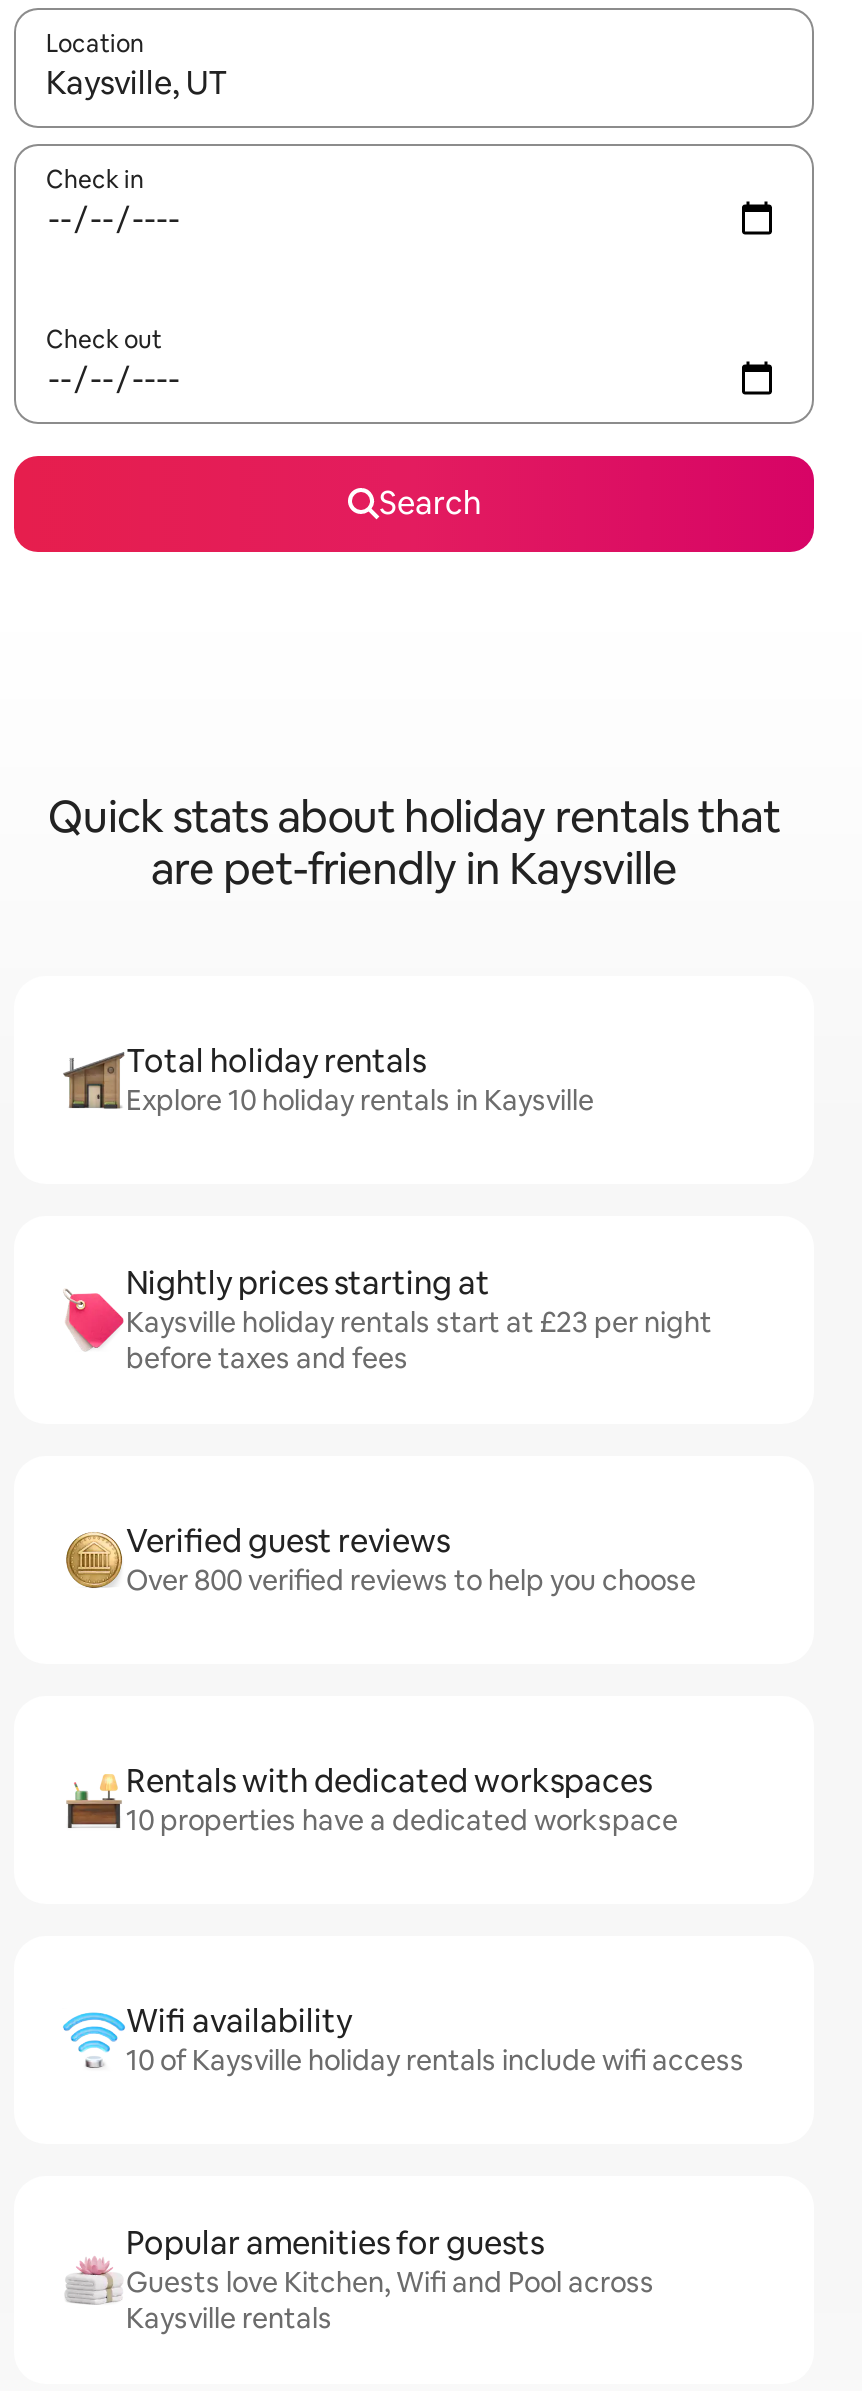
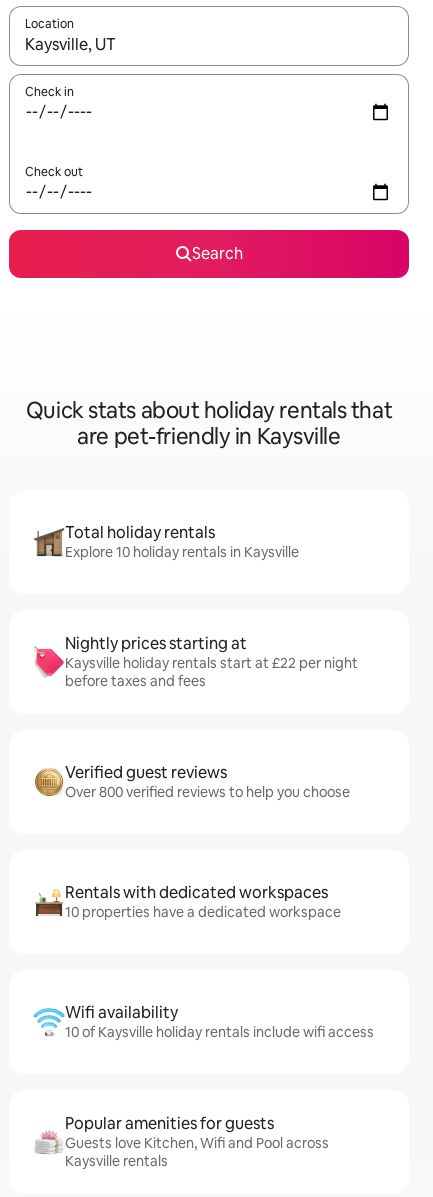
- Kaysville holiday rentals start at £23 per night
+ Kaysville holiday rentals start at £22 per night
